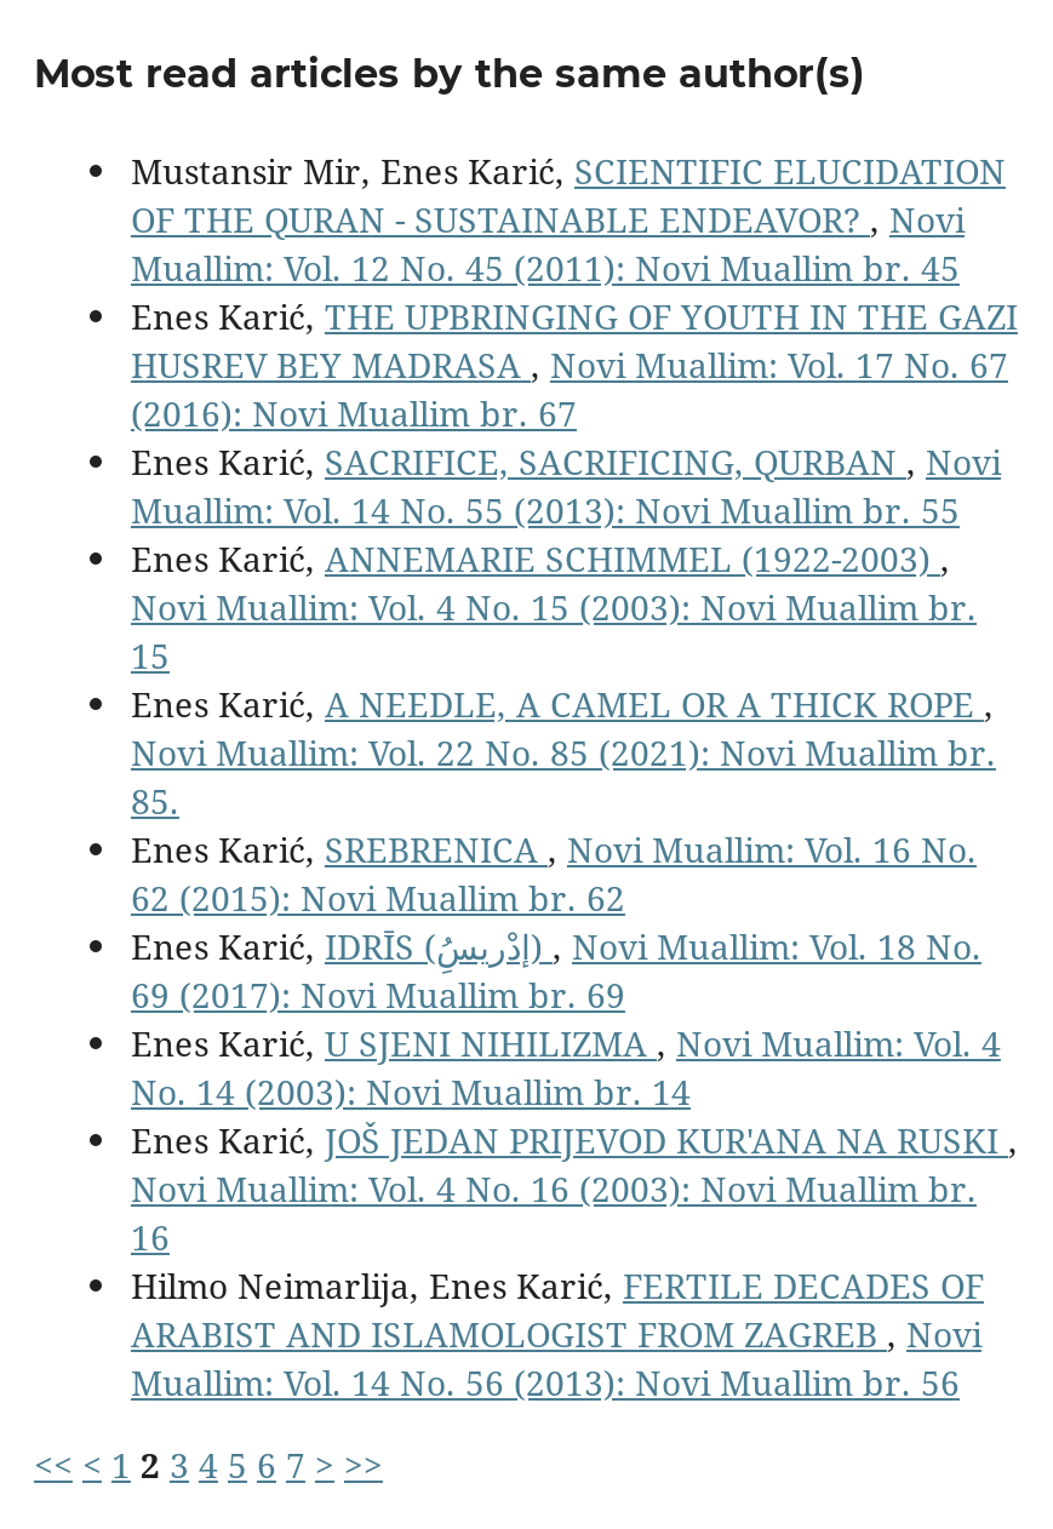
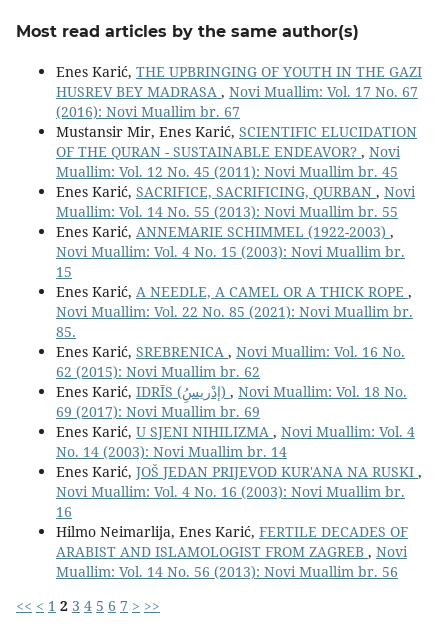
moved down: Mustansir Mir, Enes Karić, SCIENTIFIC ELUCIDATION | OF THE QURAN - SUSTAINABLE ENDEAVOR?, Novi | Muallim: Vol. 12 No. 45 (2011): Novi Muallim br. 45

moved up: Enes Karić, THE UPBRINGING OF YOUTH IN THE GAZI | HUSREV BEY MADRASA, Novi Muallim: Vol. 17 No. 67 | (2016): Novi Muallim br. 67
